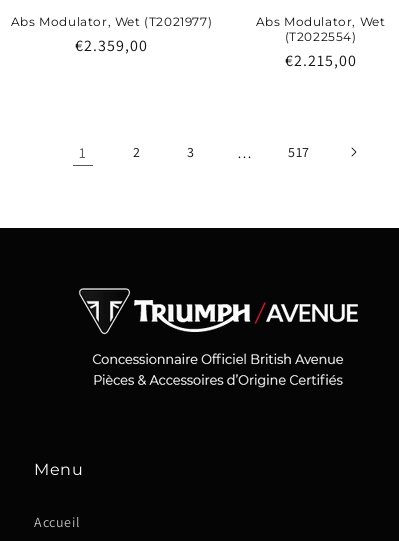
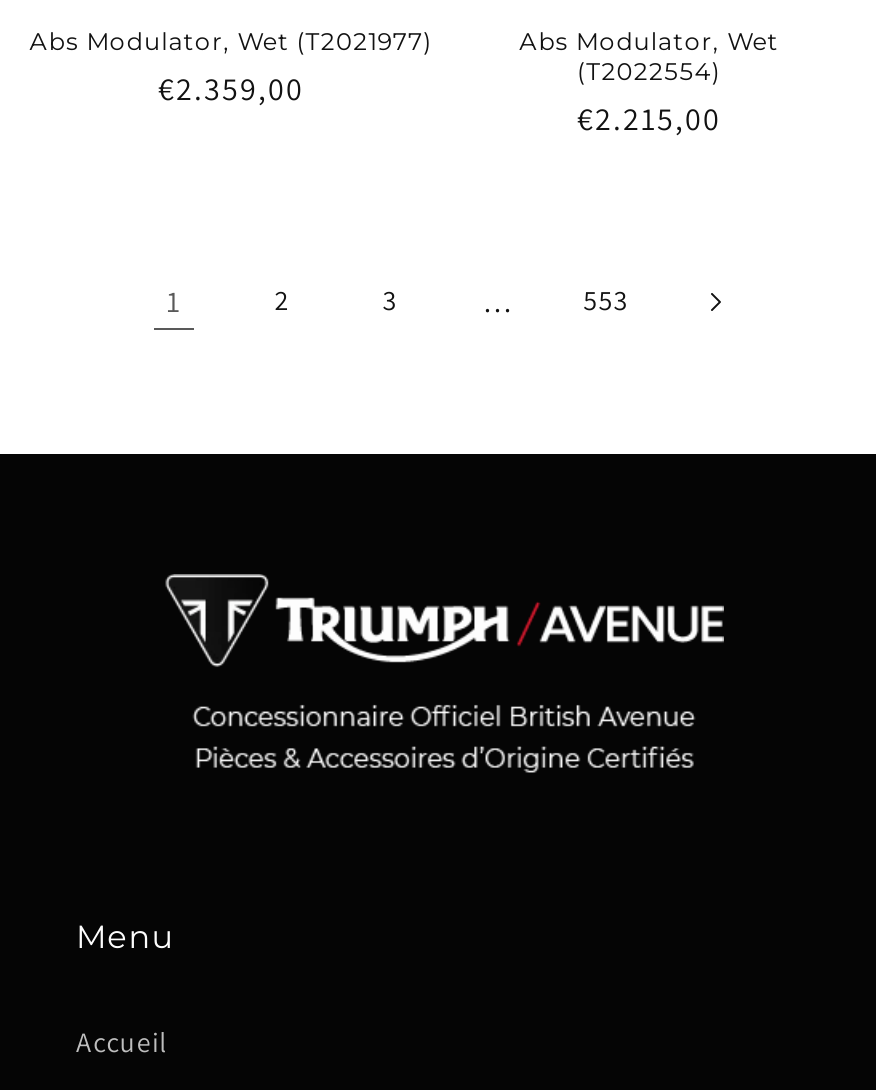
- 517
+ 553
